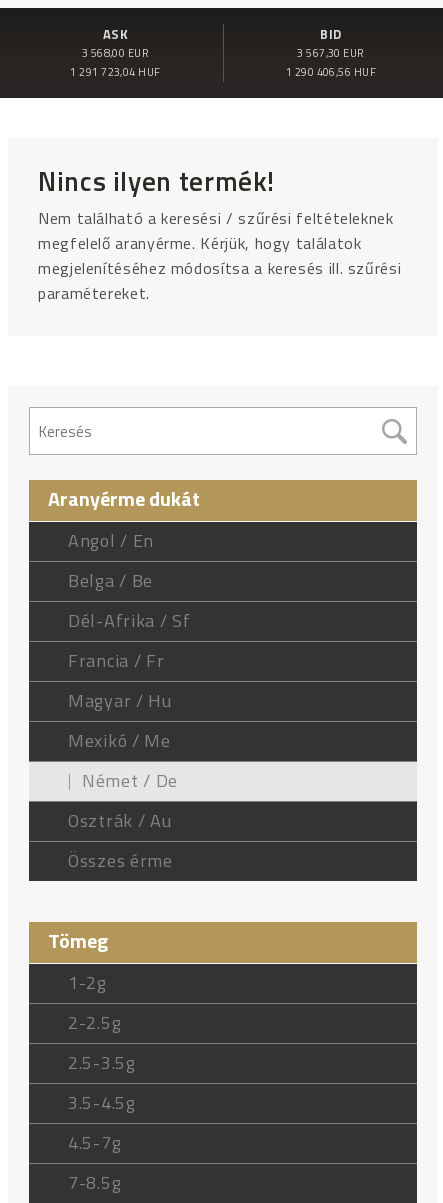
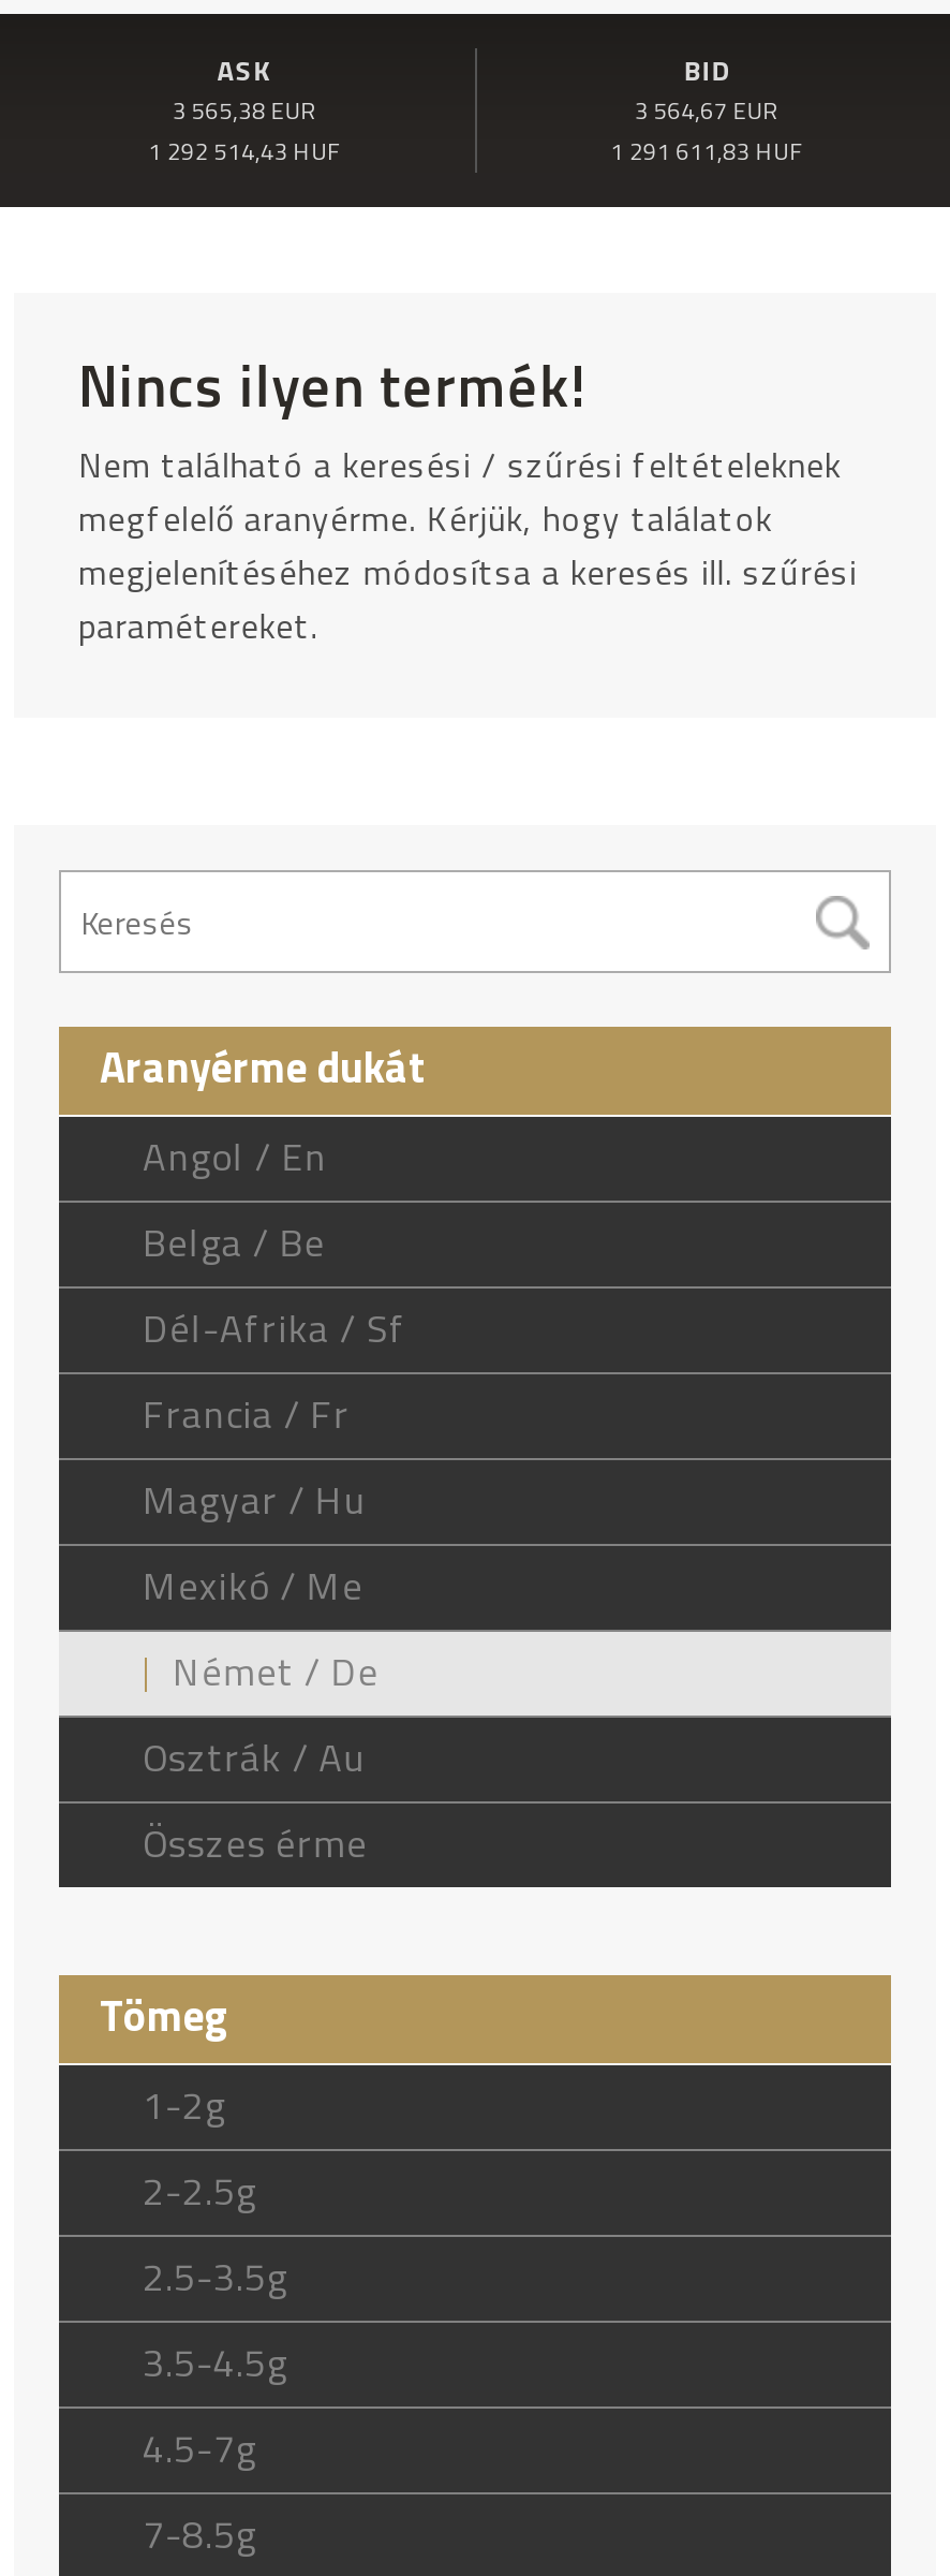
- 3 568,00 EUR
+ 3 565,38 EUR

- 3 567,30 EUR
+ 3 564,67 EUR

- 1 291 723,04 HUF
+ 1 292 514,43 HUF

- 1 290 406,56 HUF
+ 1 291 611,83 HUF
